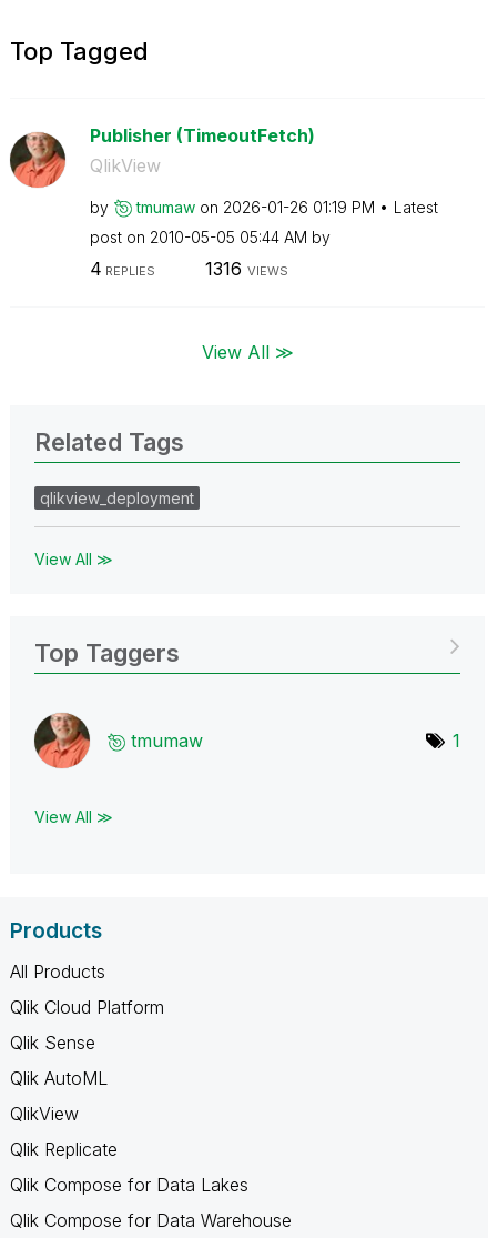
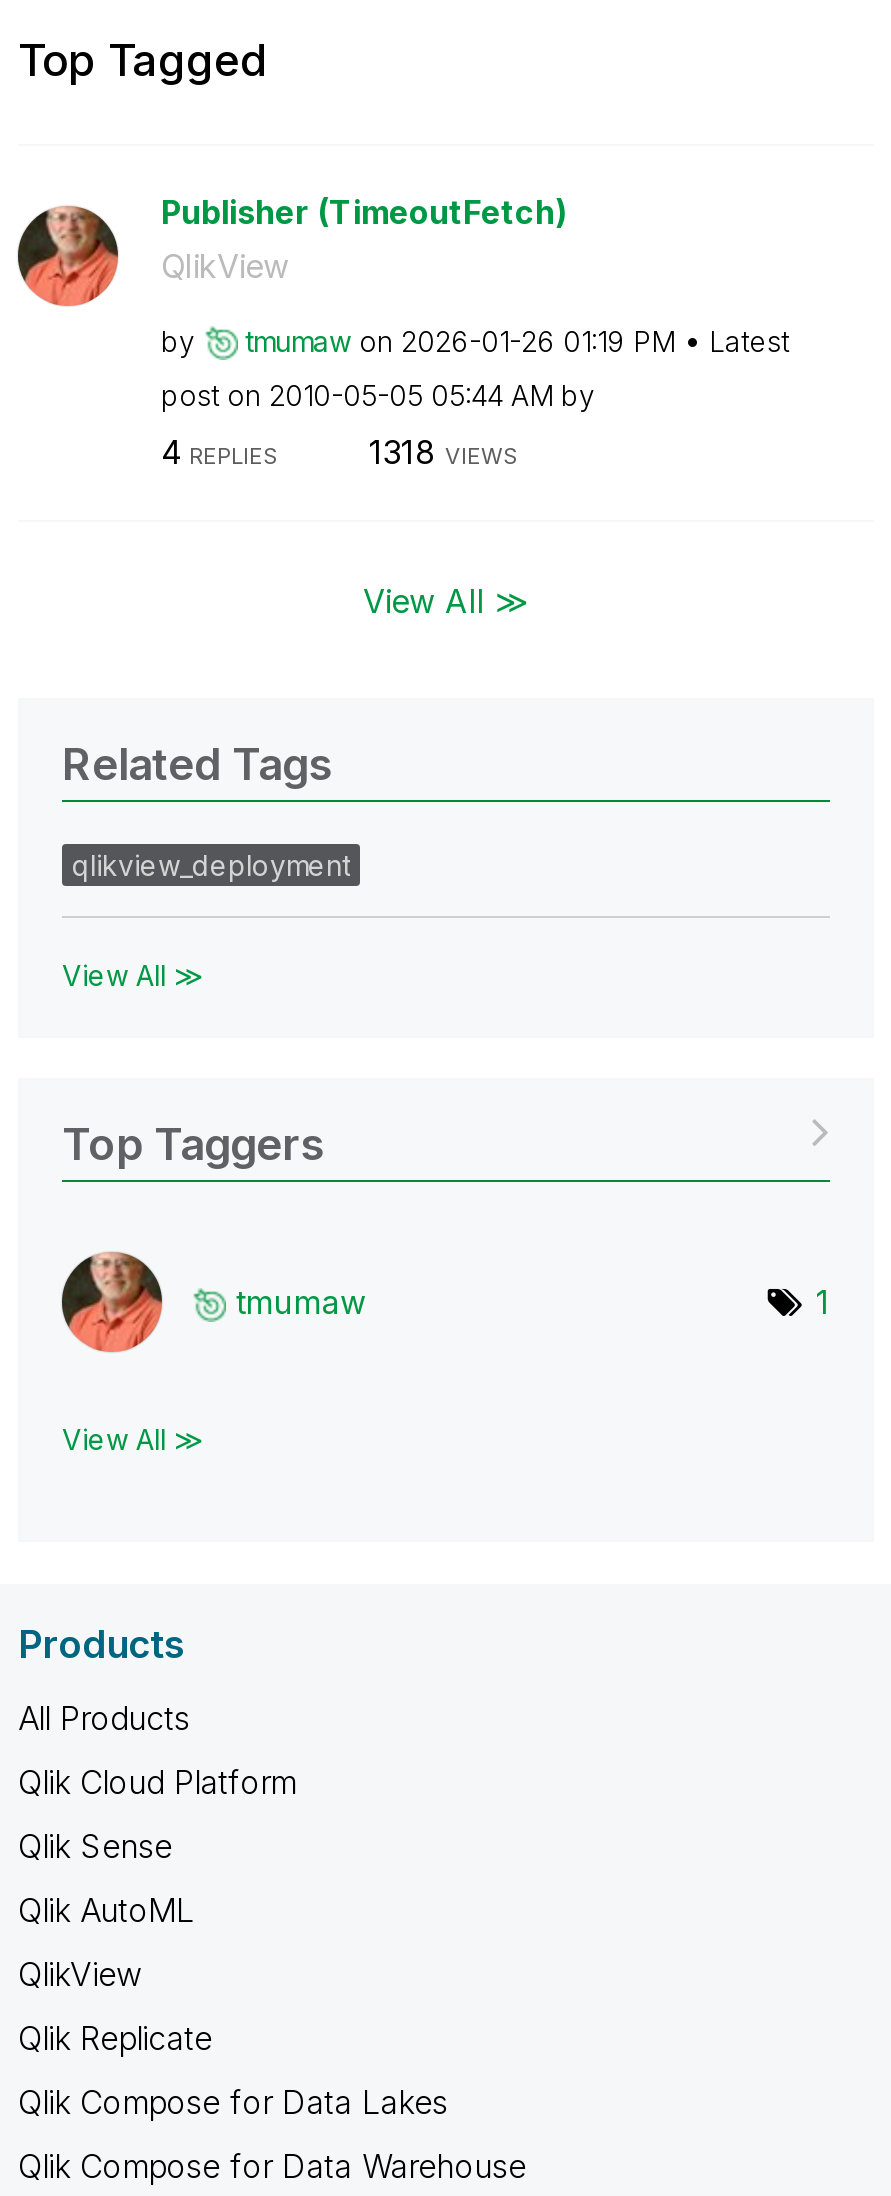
- 1316 VIEWS
+ 1318 VIEWS
